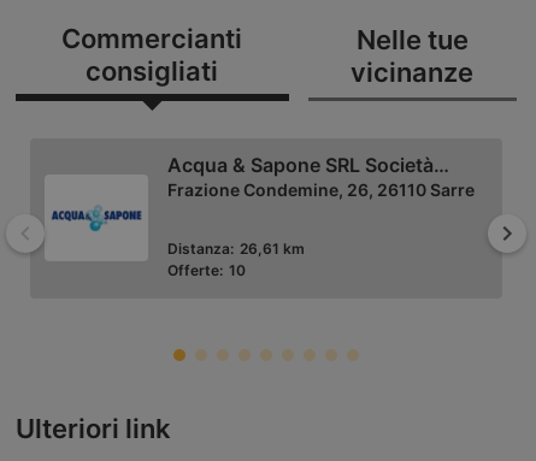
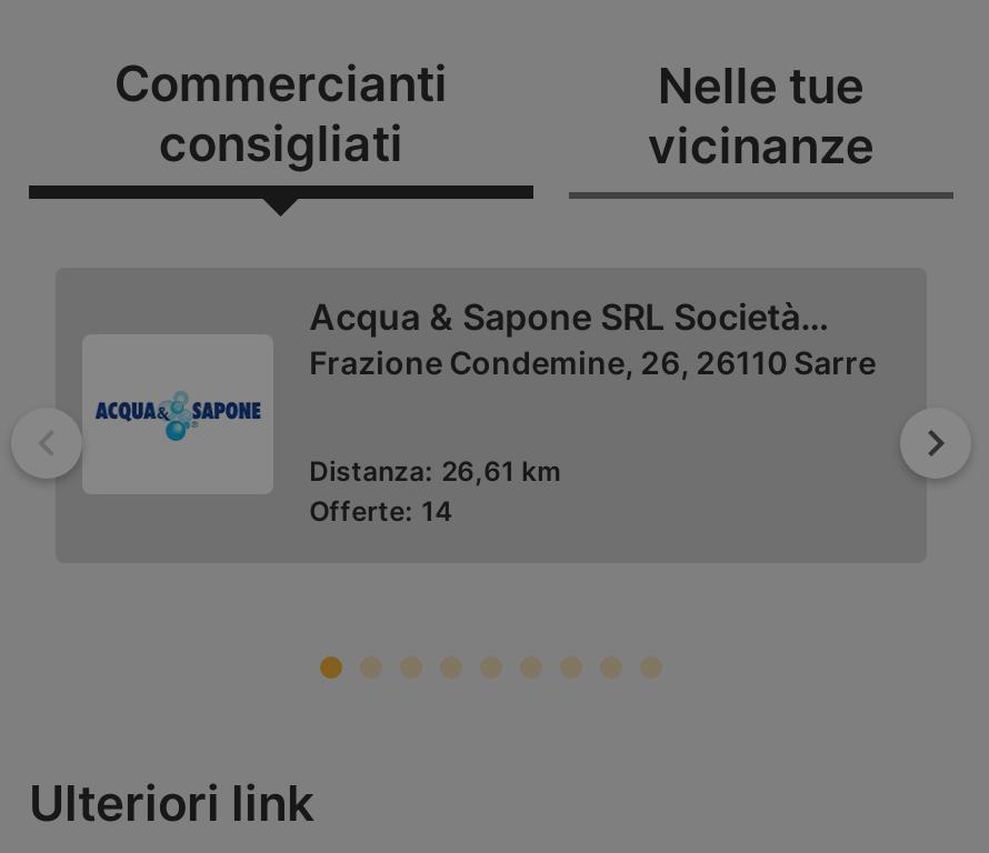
- Offerte: 10
+ Offerte: 14
